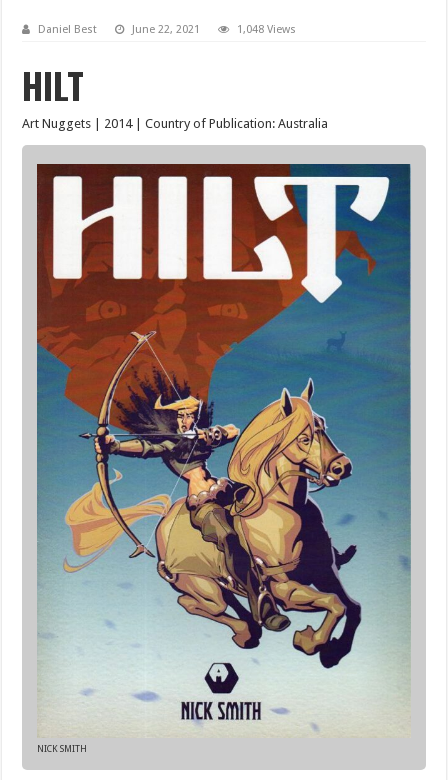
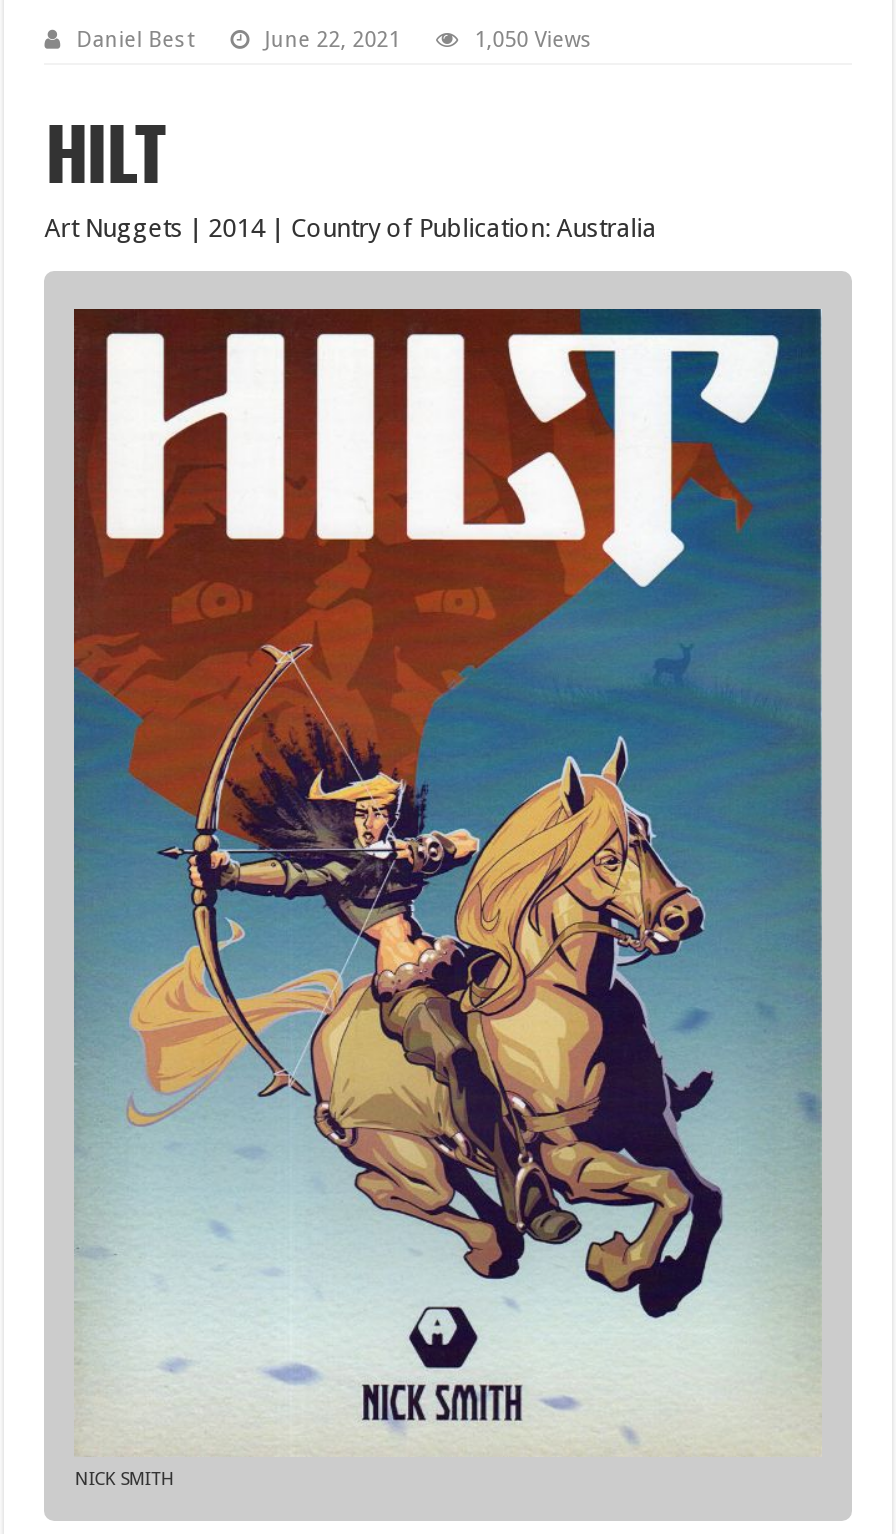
- 1,048 Views
+ 1,050 Views
